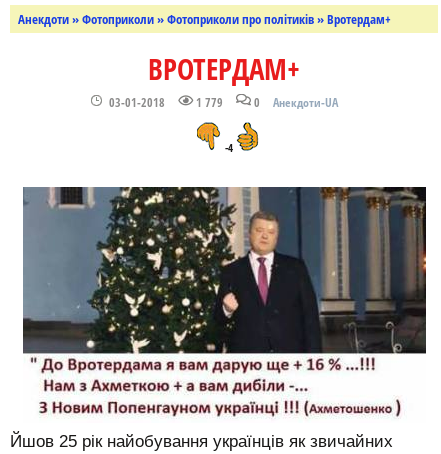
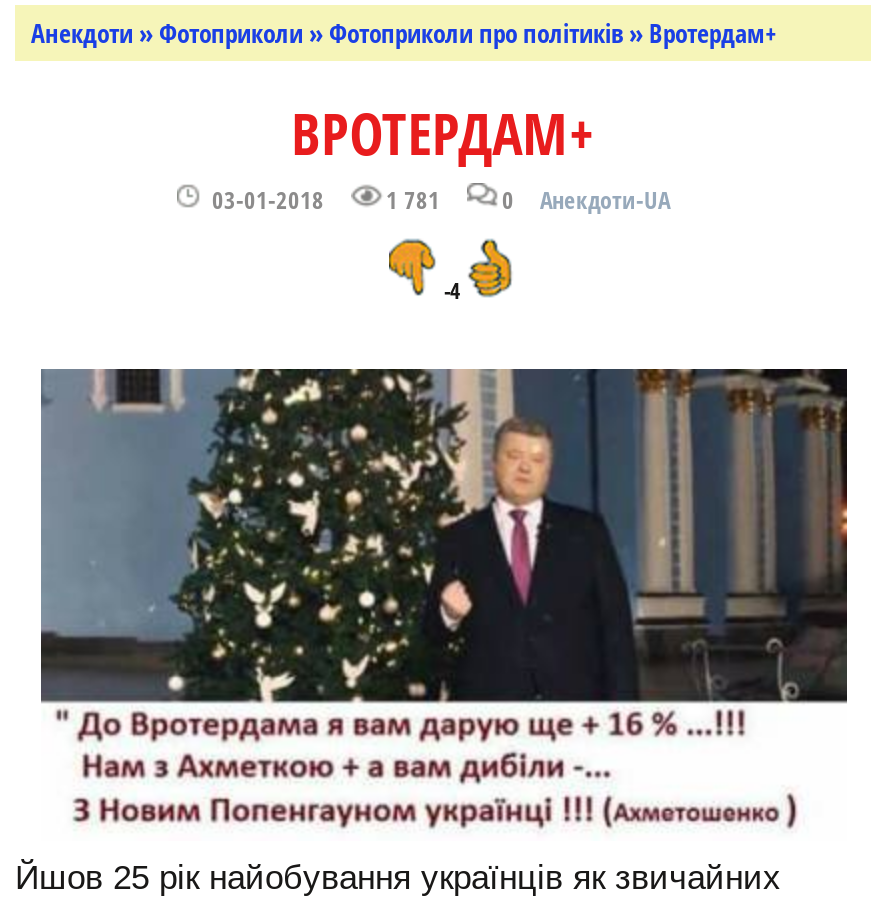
- 1 779
+ 1 781
